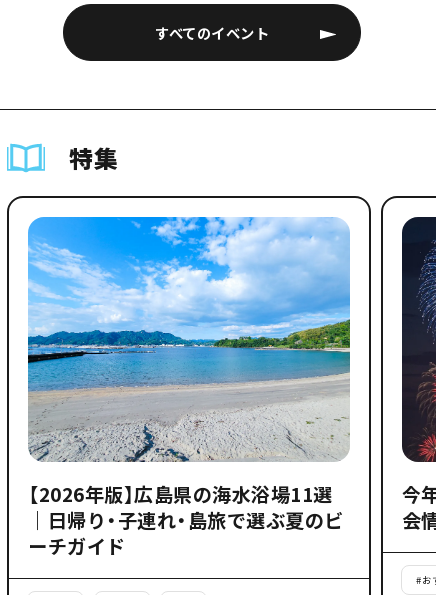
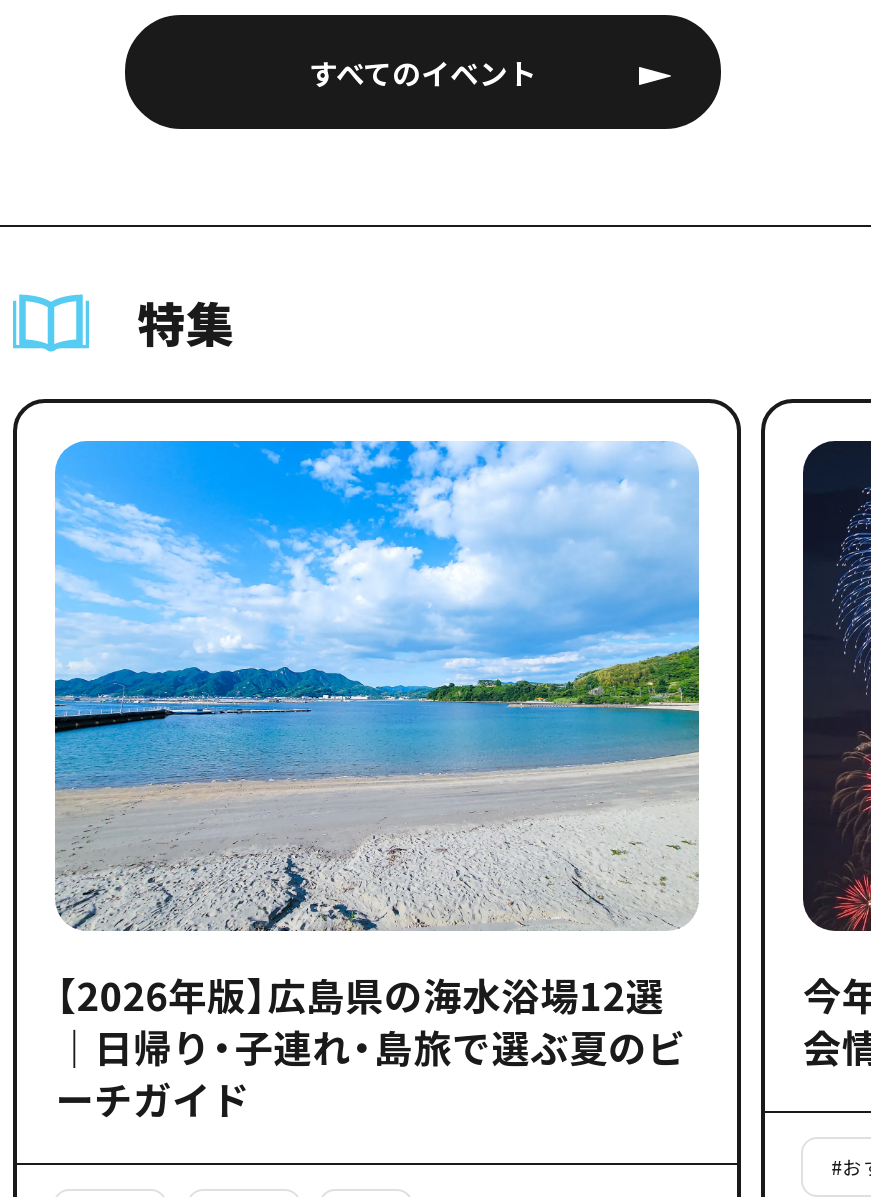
- 【2026年版】広島県の海水浴場11選
+ 【2026年版】広島県の海水浴場12選
